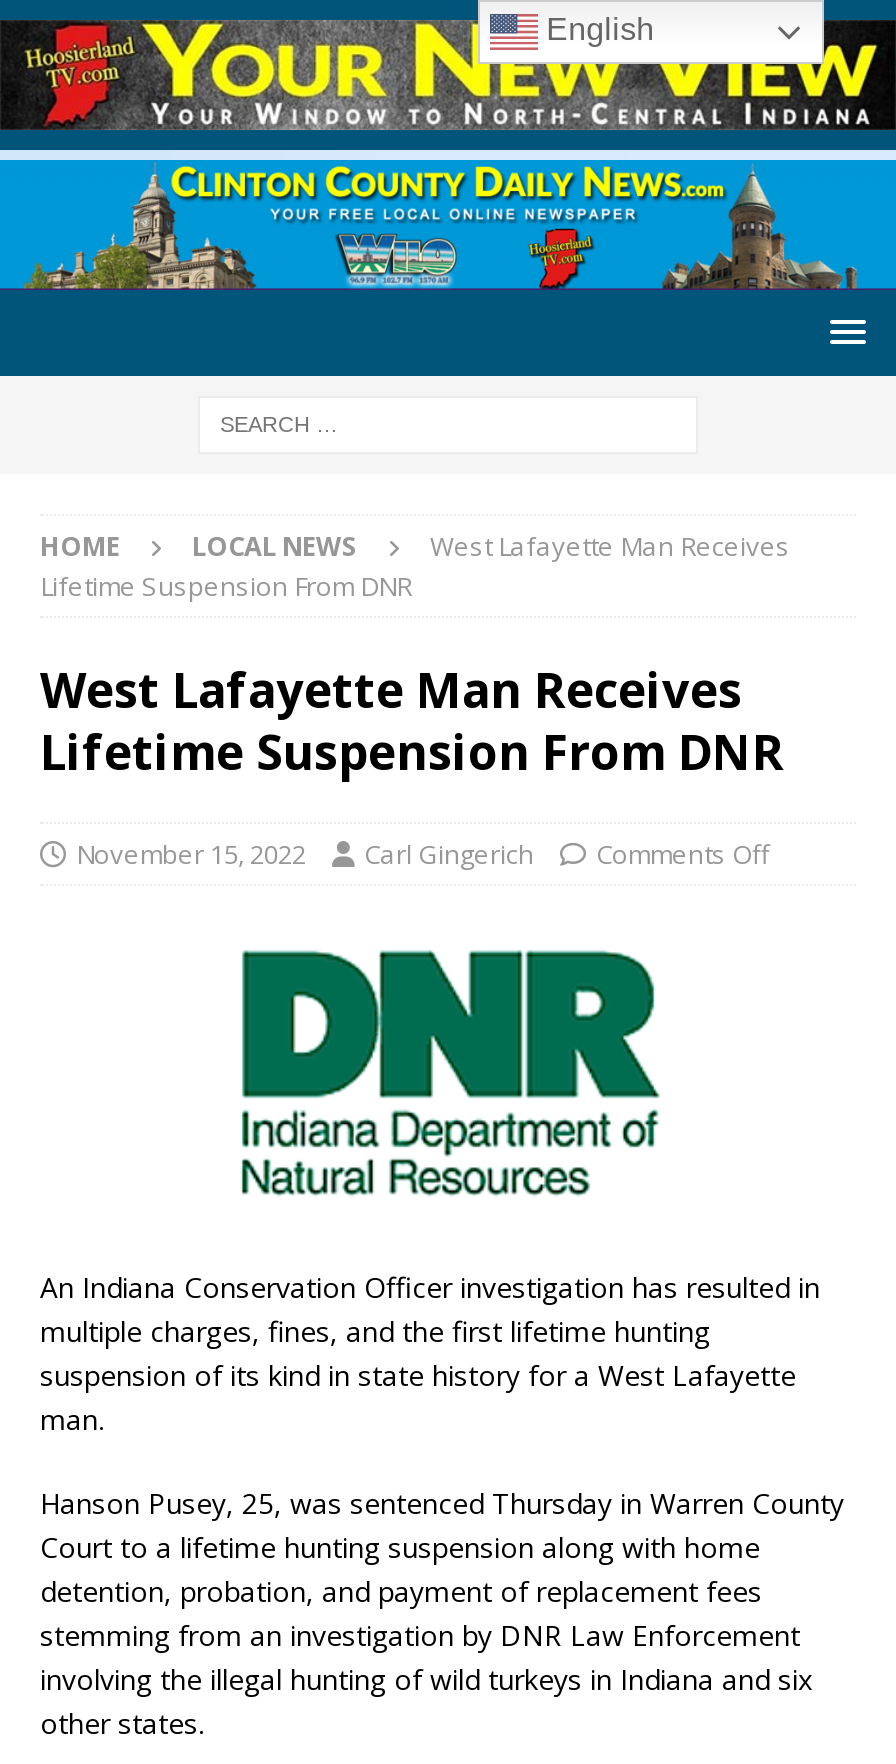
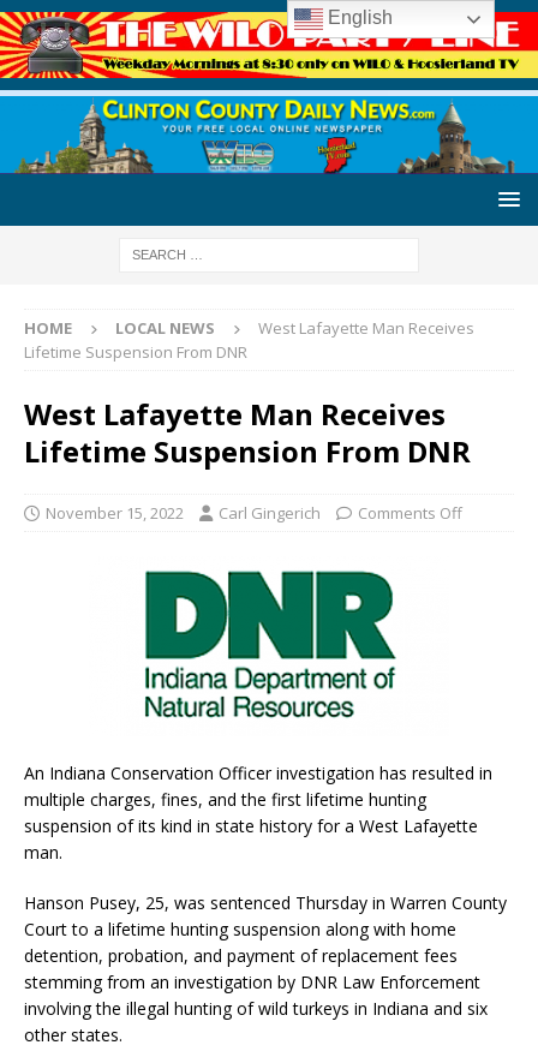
- [image]
+ [image]
